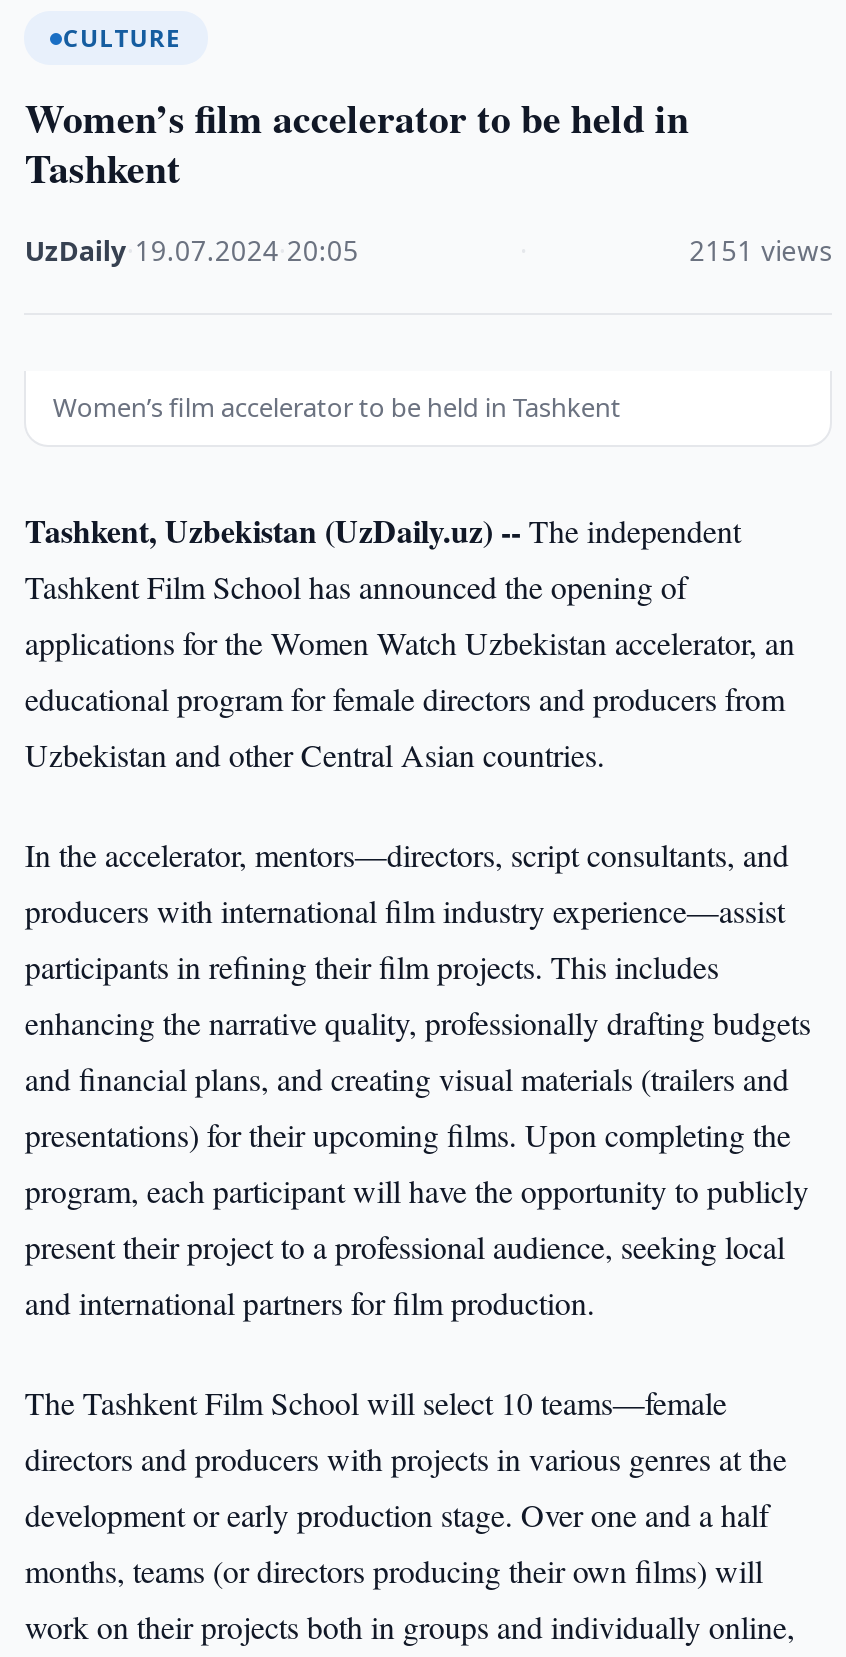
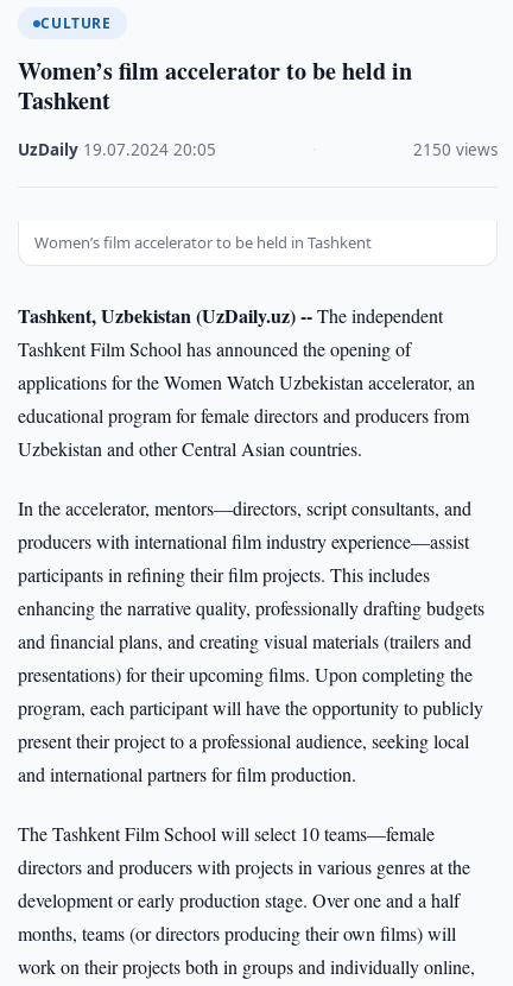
- 2151 views
+ 2150 views
